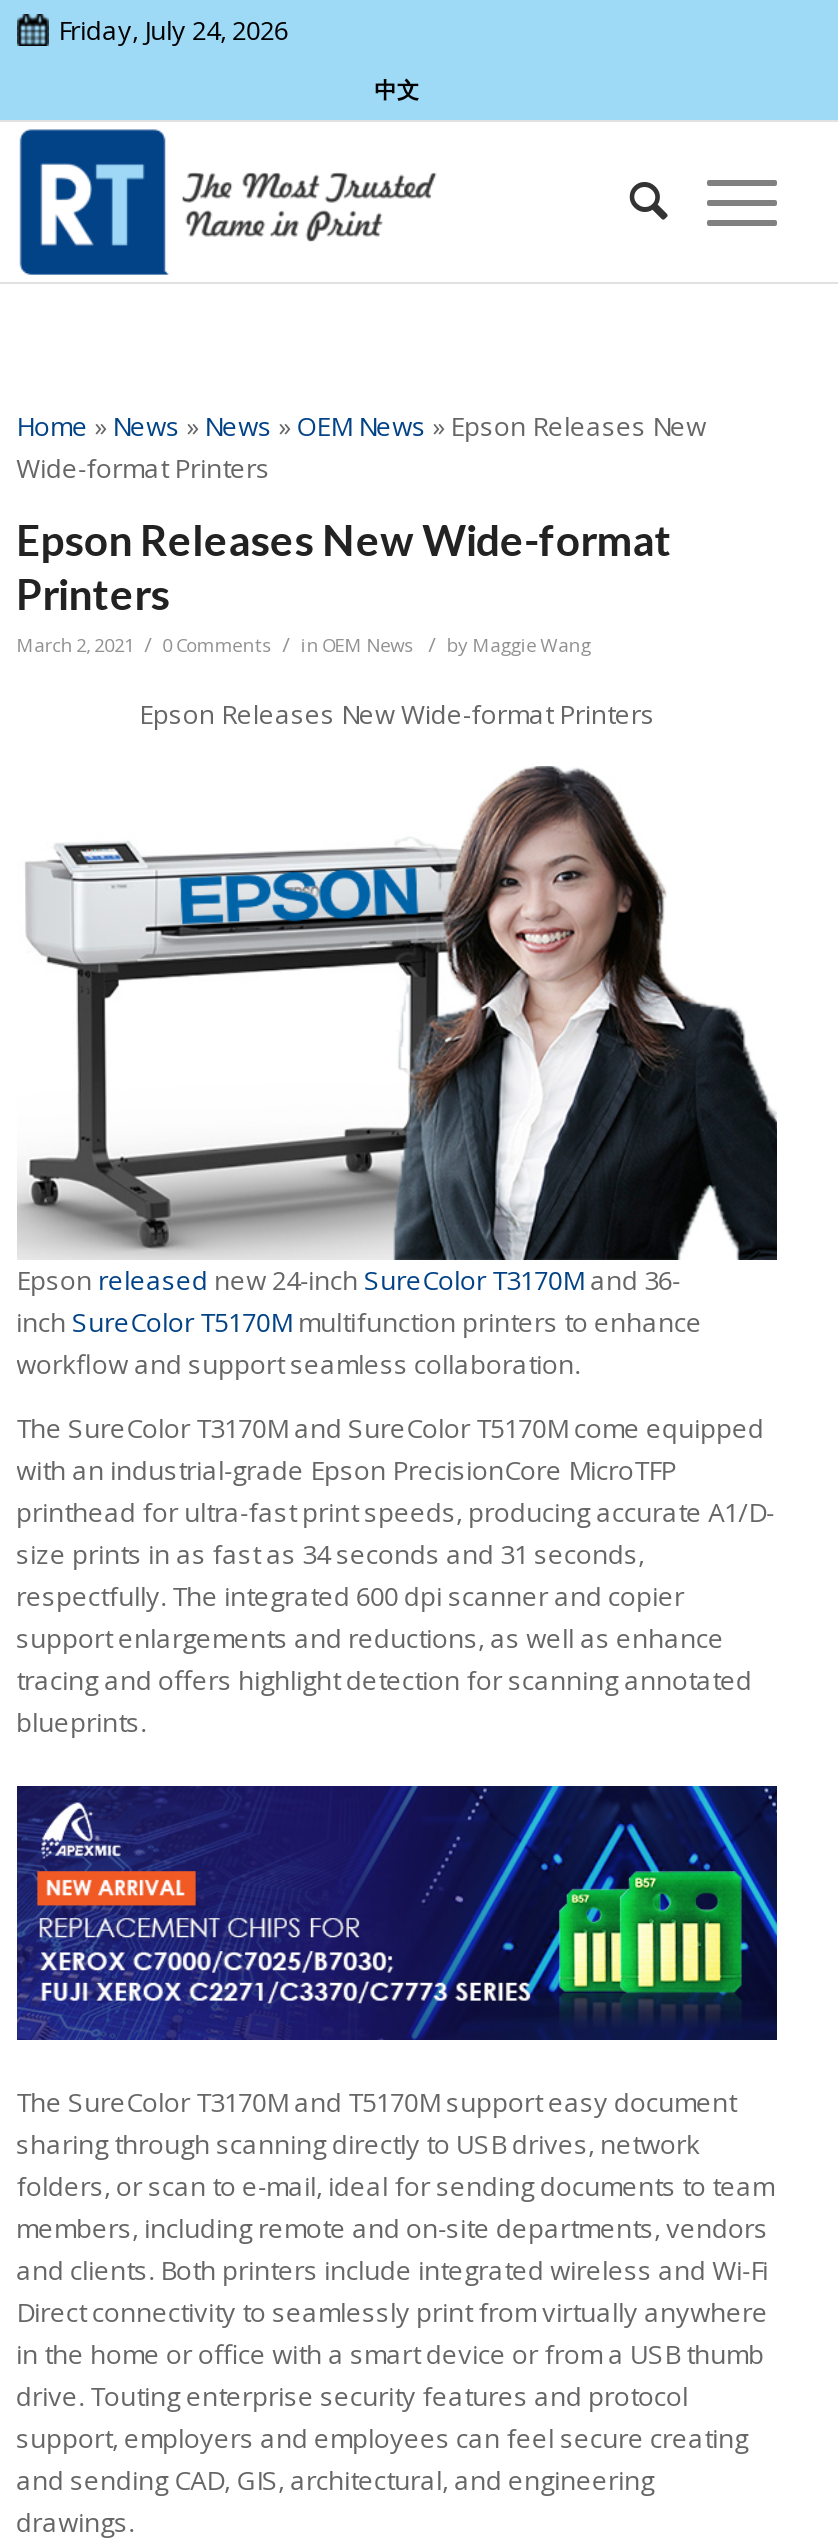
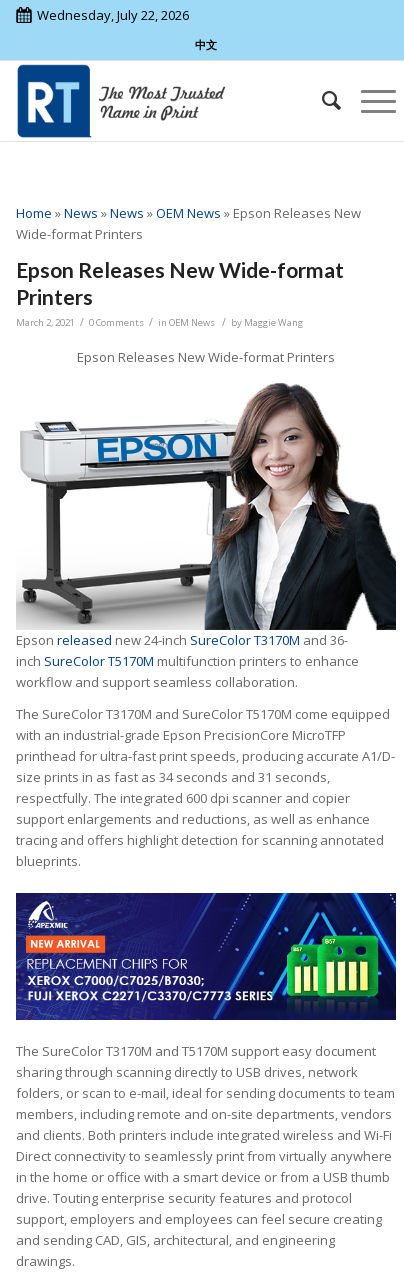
- Friday, July 24, 2026
+ Wednesday, July 22, 2026
